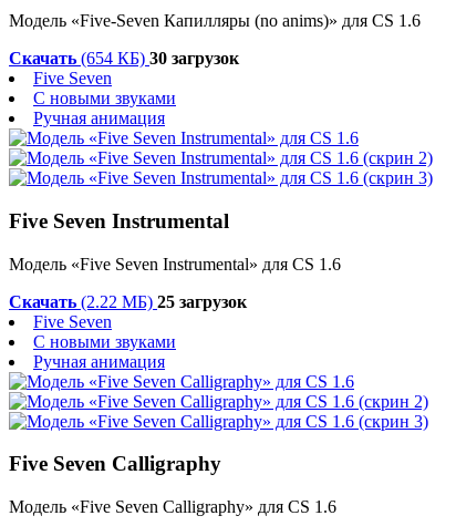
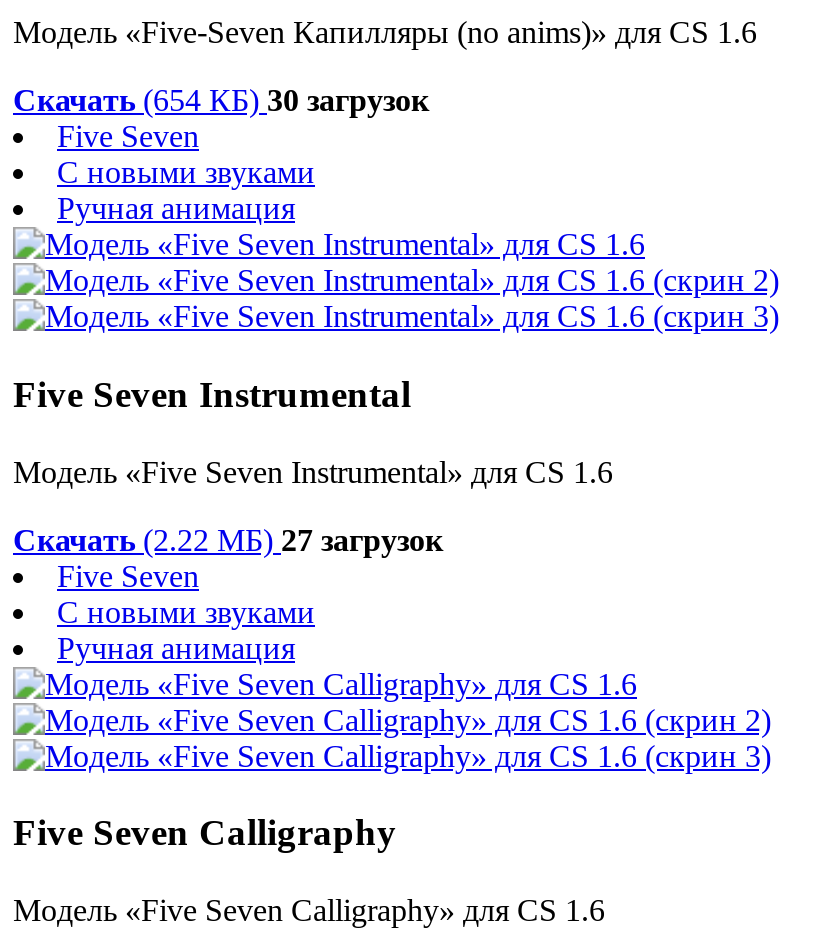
- Скачать (2.22 МБ) 25 загрузок
+ Скачать (2.22 МБ) 27 загрузок
